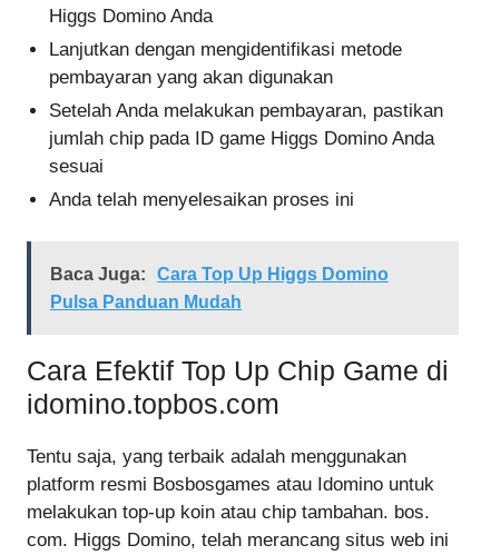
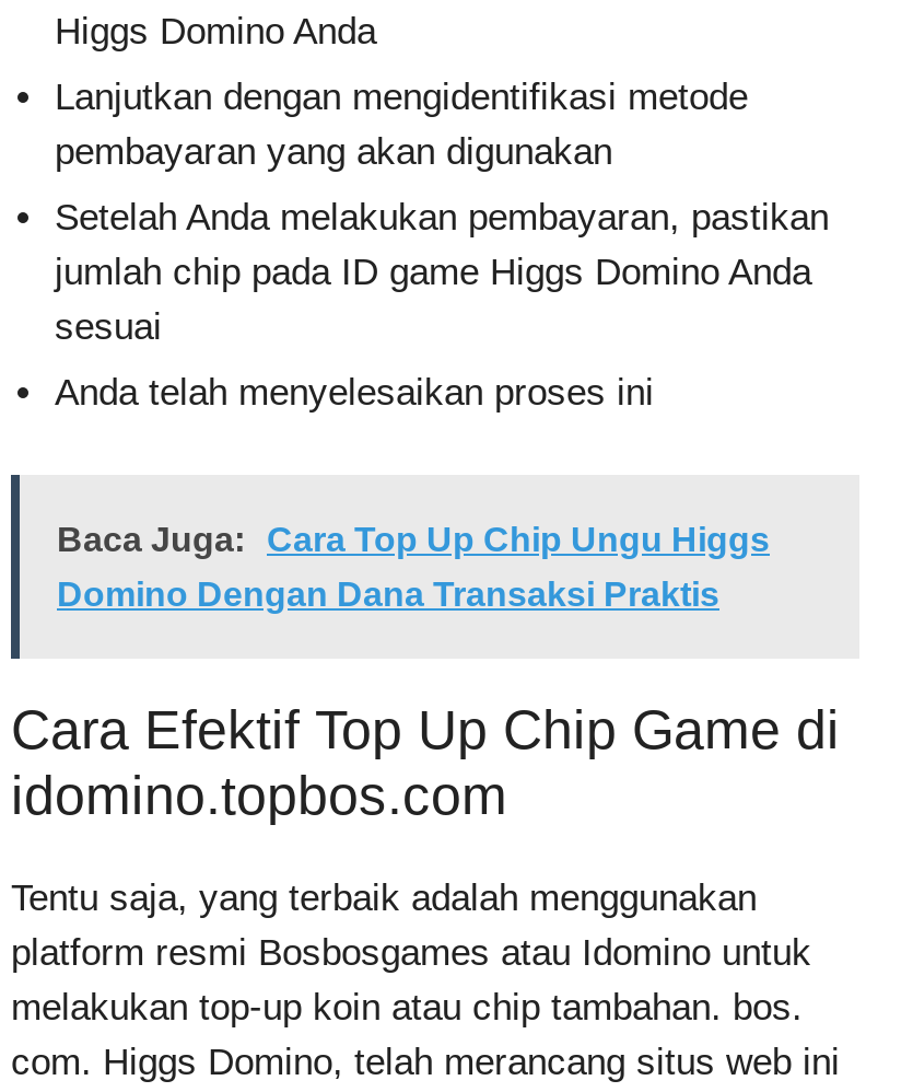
- Baca Juga: Cara Top Up Higgs Domino
+ Baca Juga: Cara Top Up Chip Ungu Higgs

- Pulsa Panduan Mudah
+ Domino Dengan Dana Transaksi Praktis
